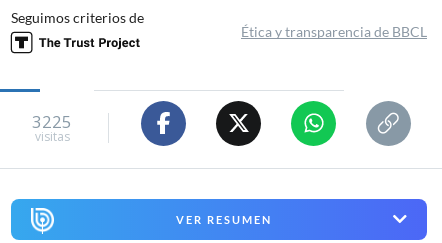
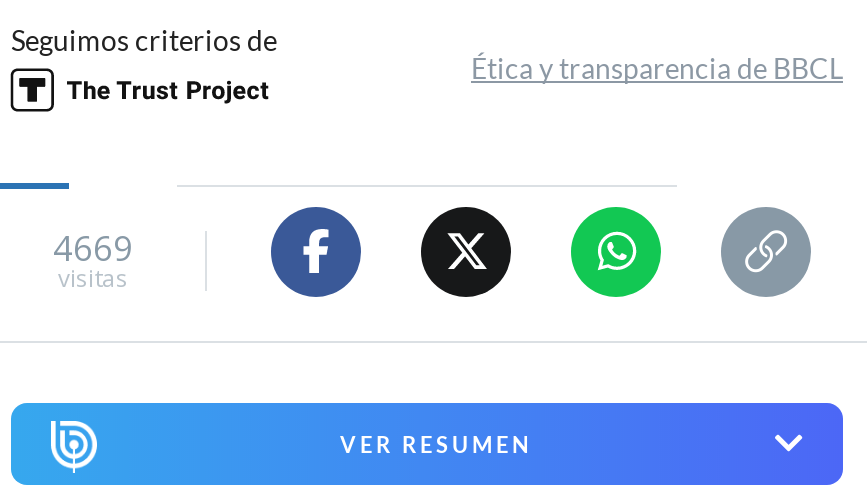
- 3225
+ 4669
